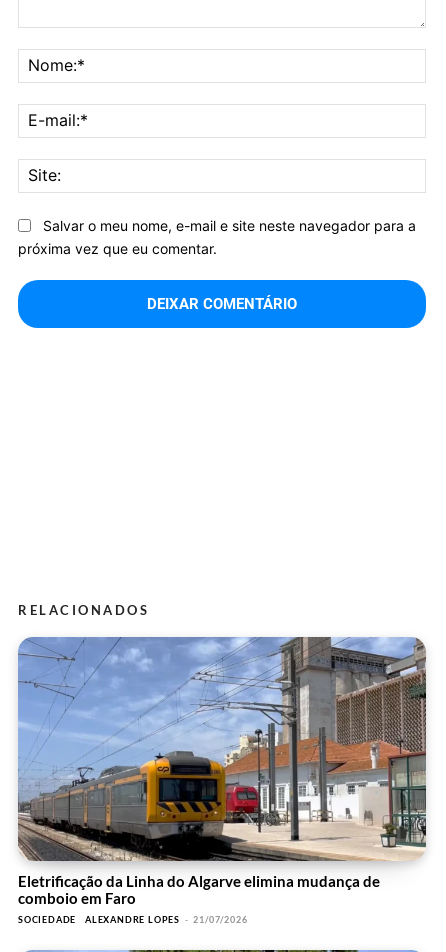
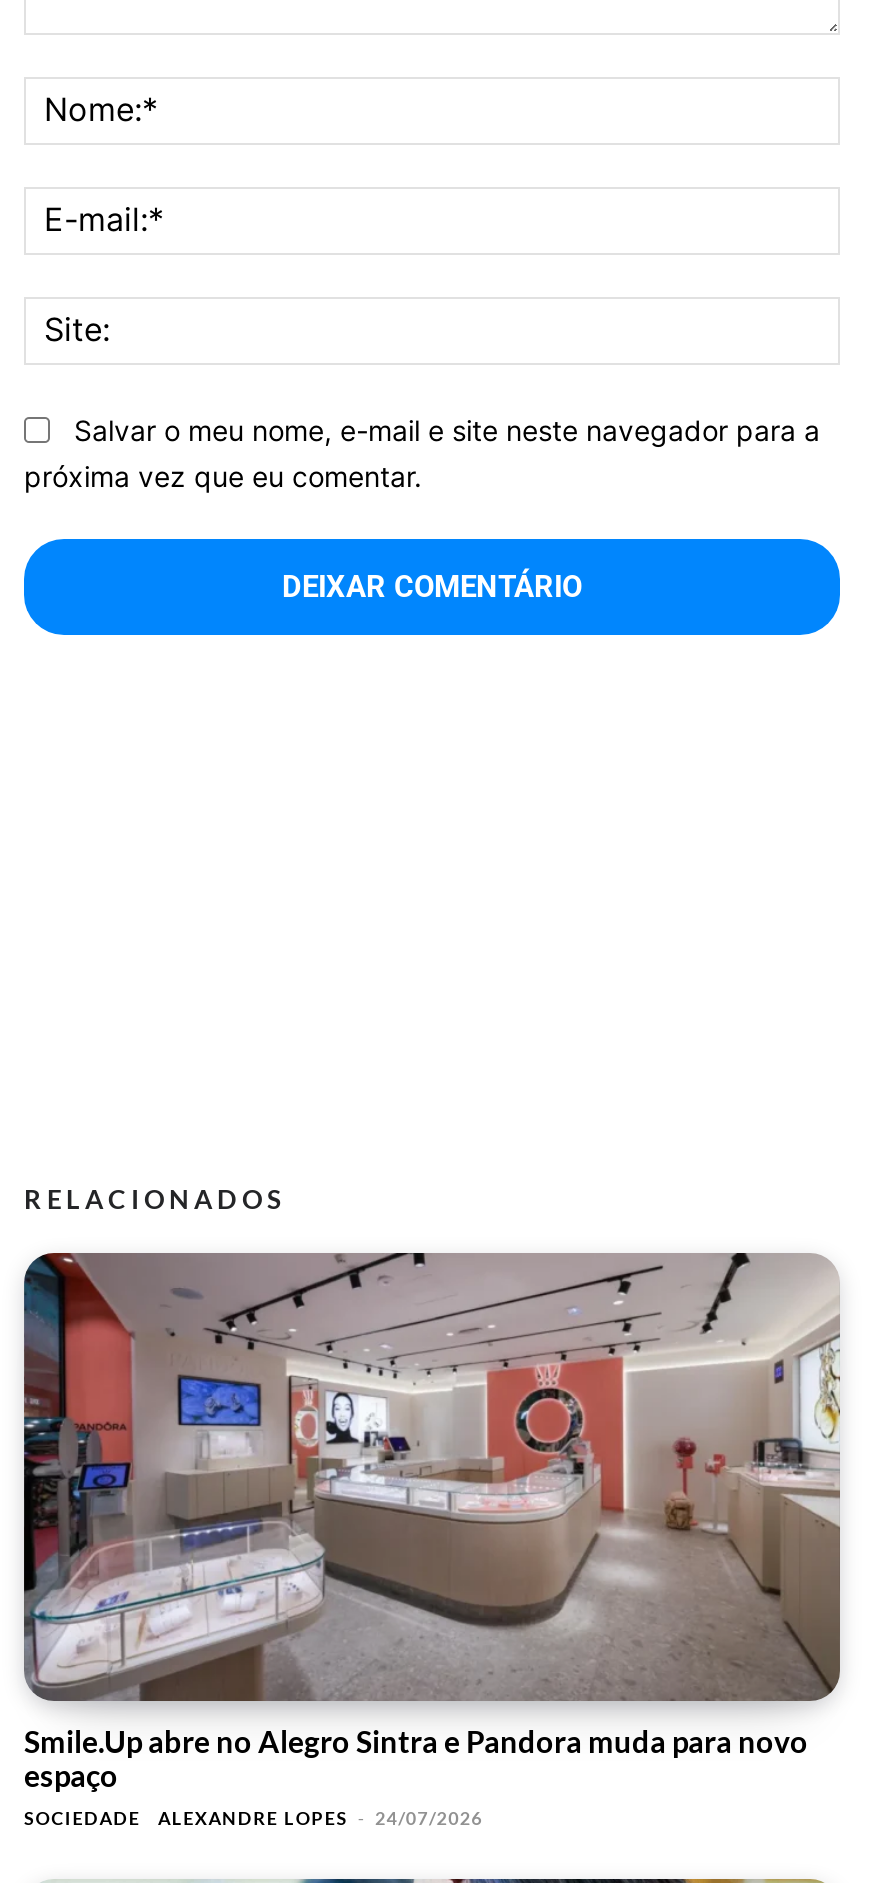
- [image]
- Eletrificação da Linha do Algarve elimina mudança de
- comboio em Faro
+ [image]
+ Smile.Up abre no Alegro Sintra e Pandora muda para novo
+ espaço

- ALEXANDRE LOPES - 21/07/2026
+ ALEXANDRE LOPES - 24/07/2026
